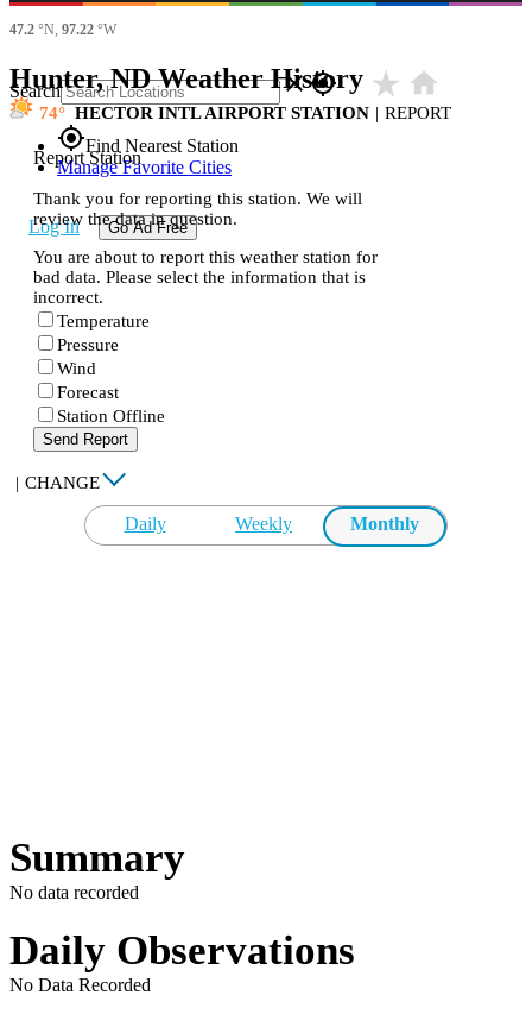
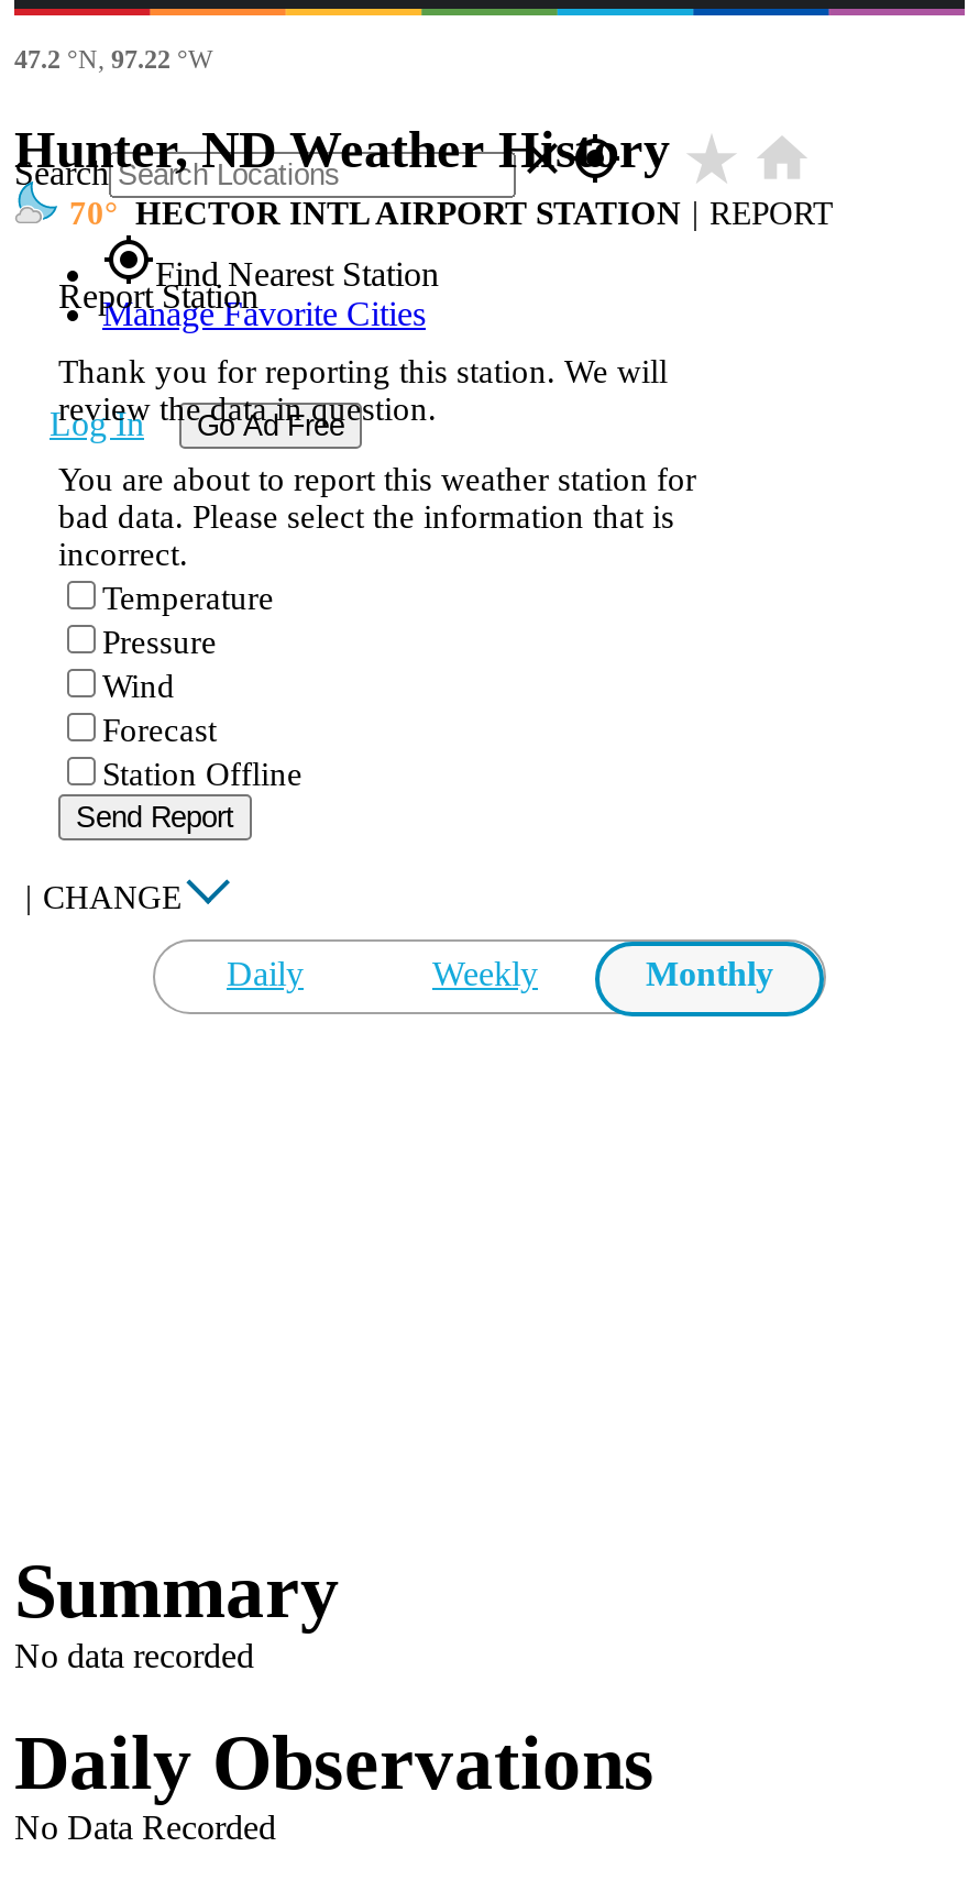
- 74
+ 70
